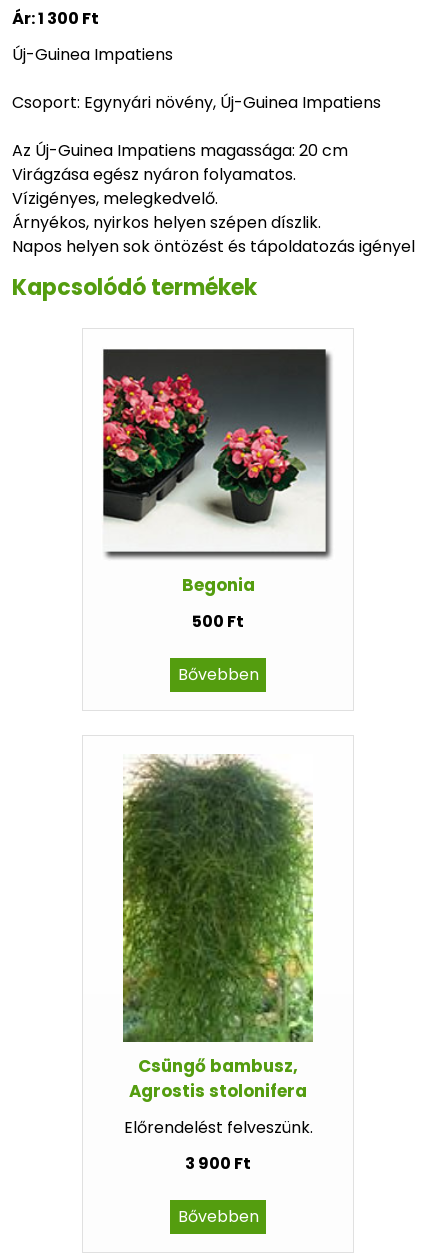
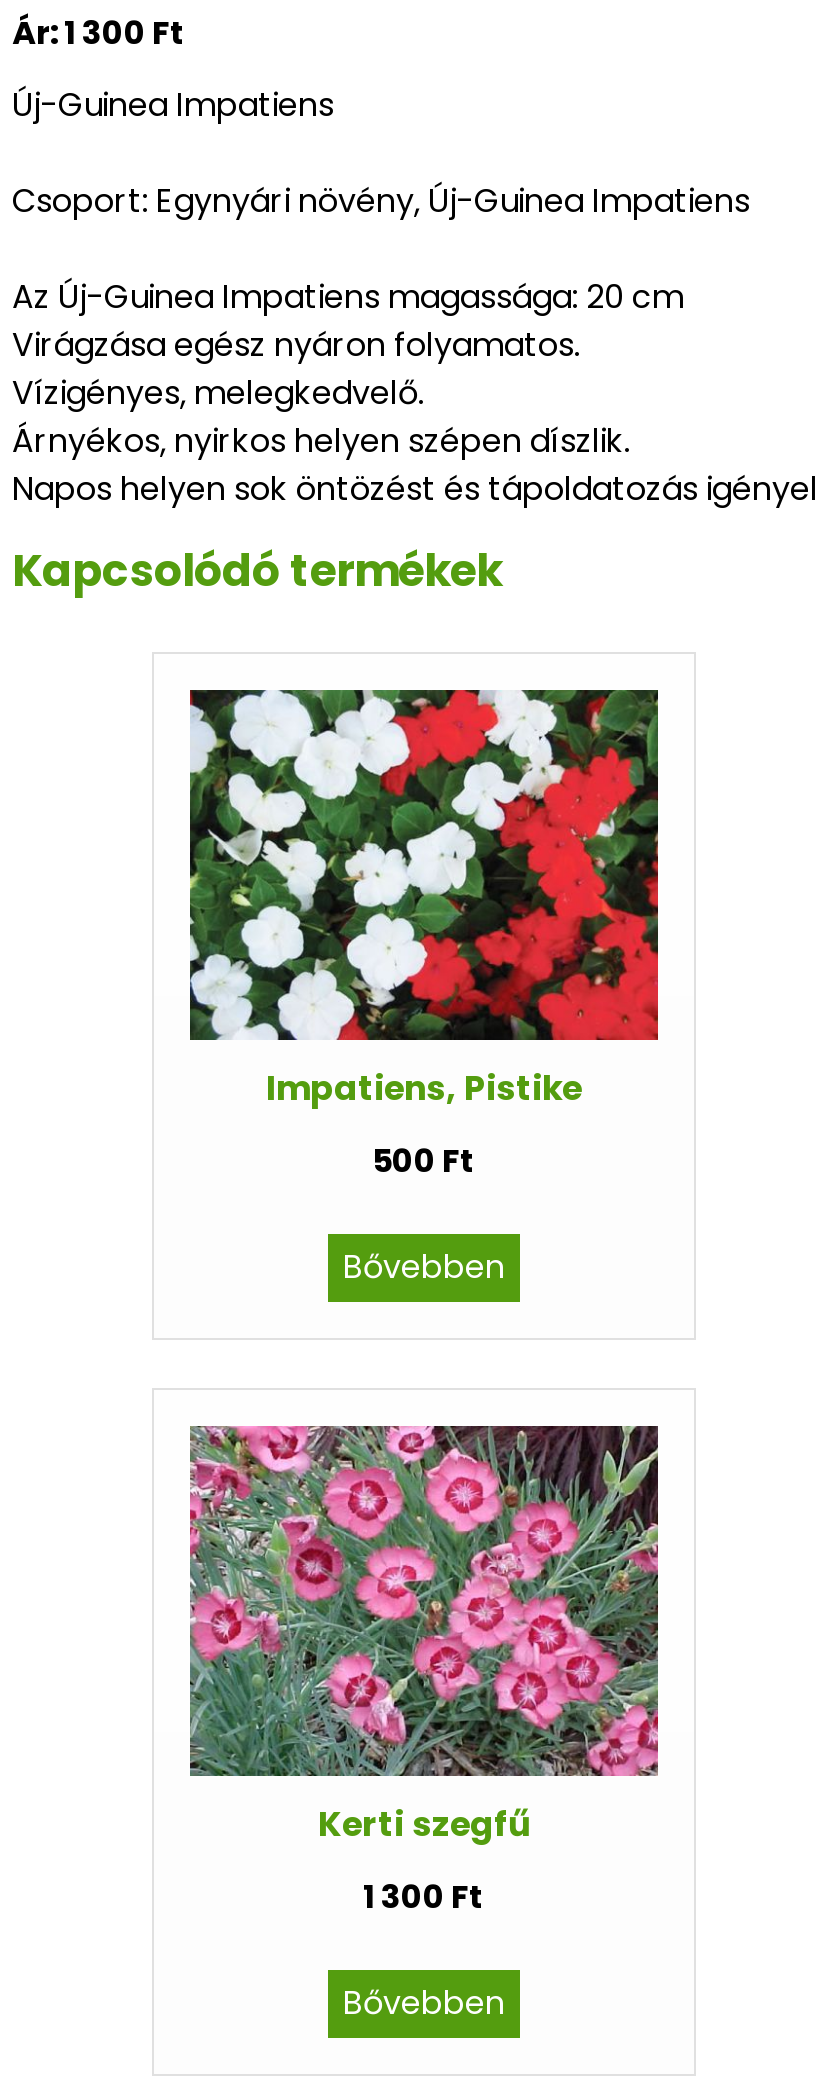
- [image]
- Begonia
+ [image]
+ Impatiens, Pistike

- [image]
- Csüngő bambusz,
- Agrostis stolonifera
- Előrendelést felveszünk.
- 3 900 Ft
+ [image]
+ Kerti szegfű
+ 1 300 Ft
